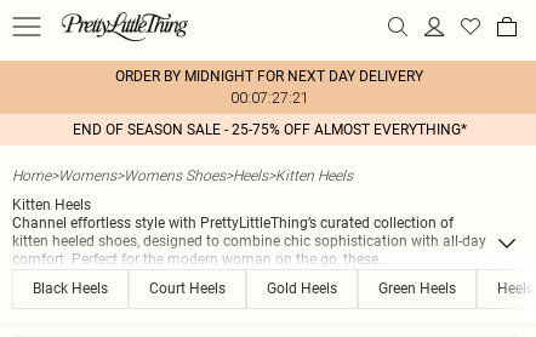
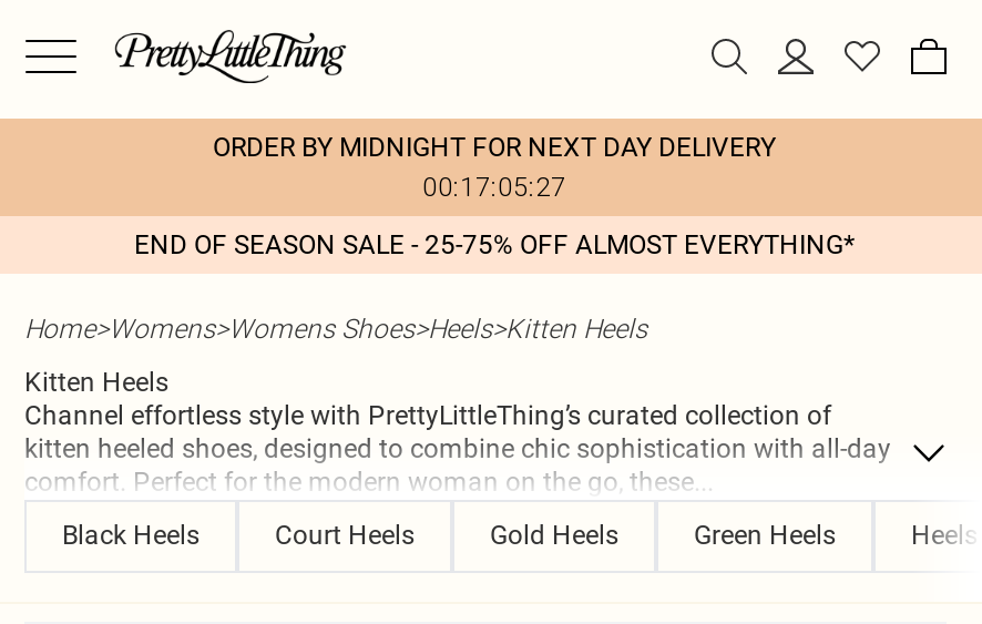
- 00:07:27:21
+ 00:17:05:27
